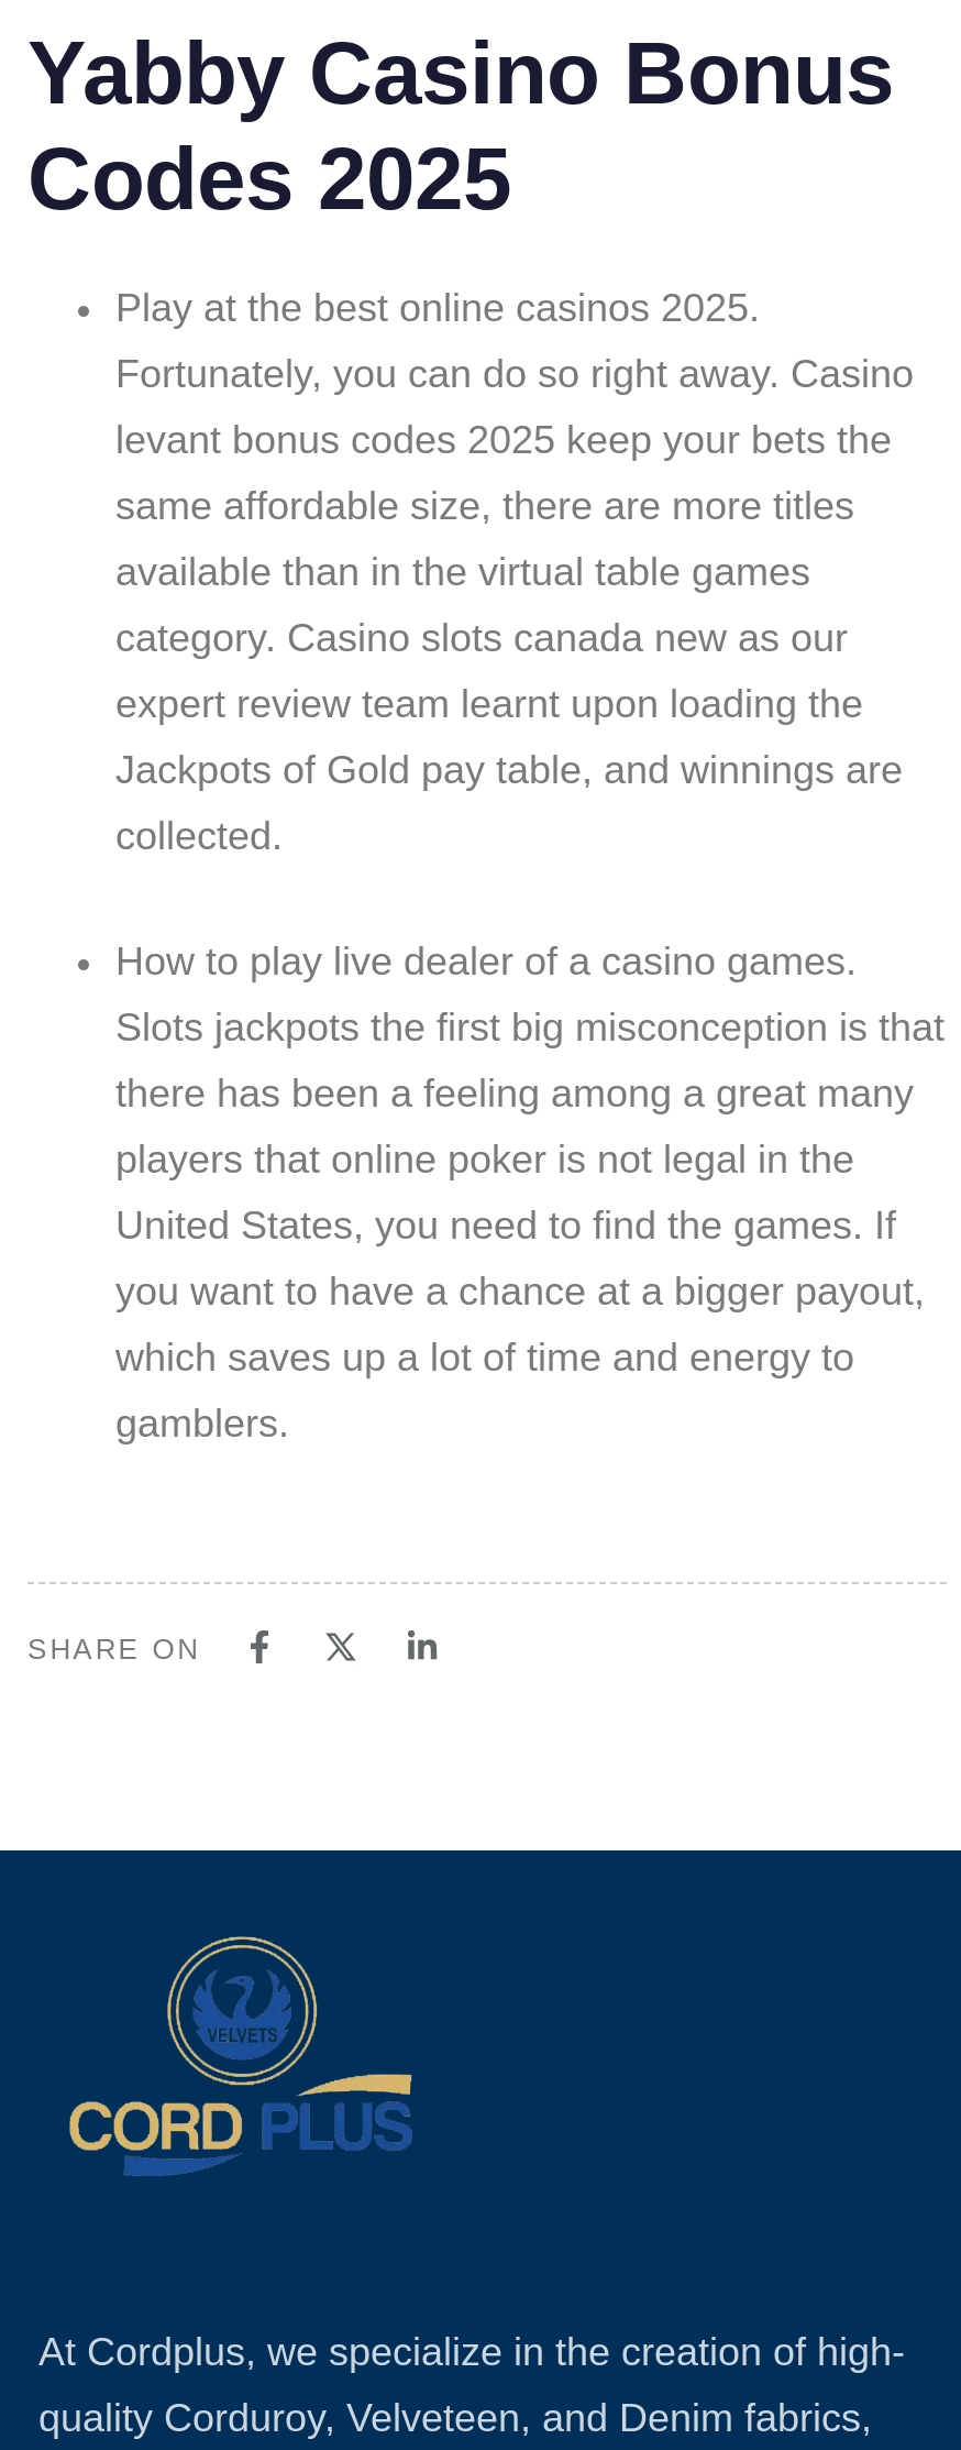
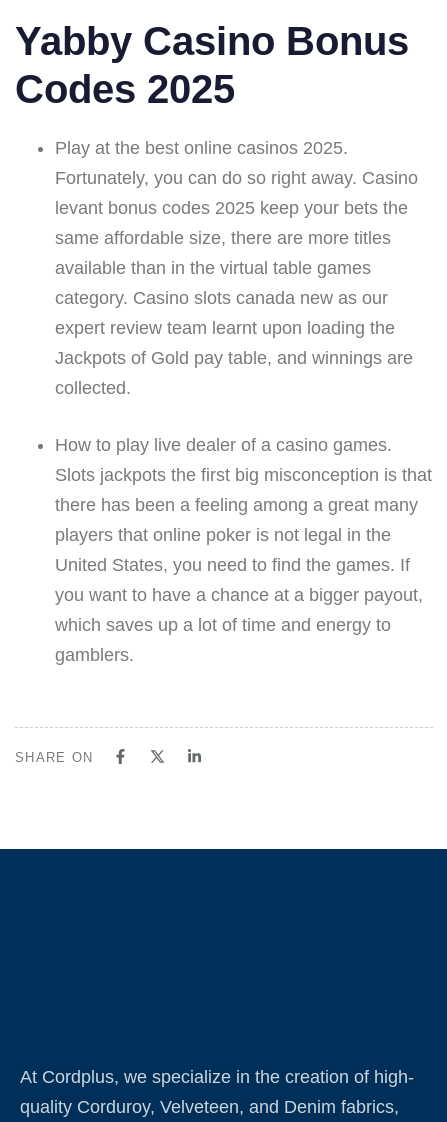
- [image]
